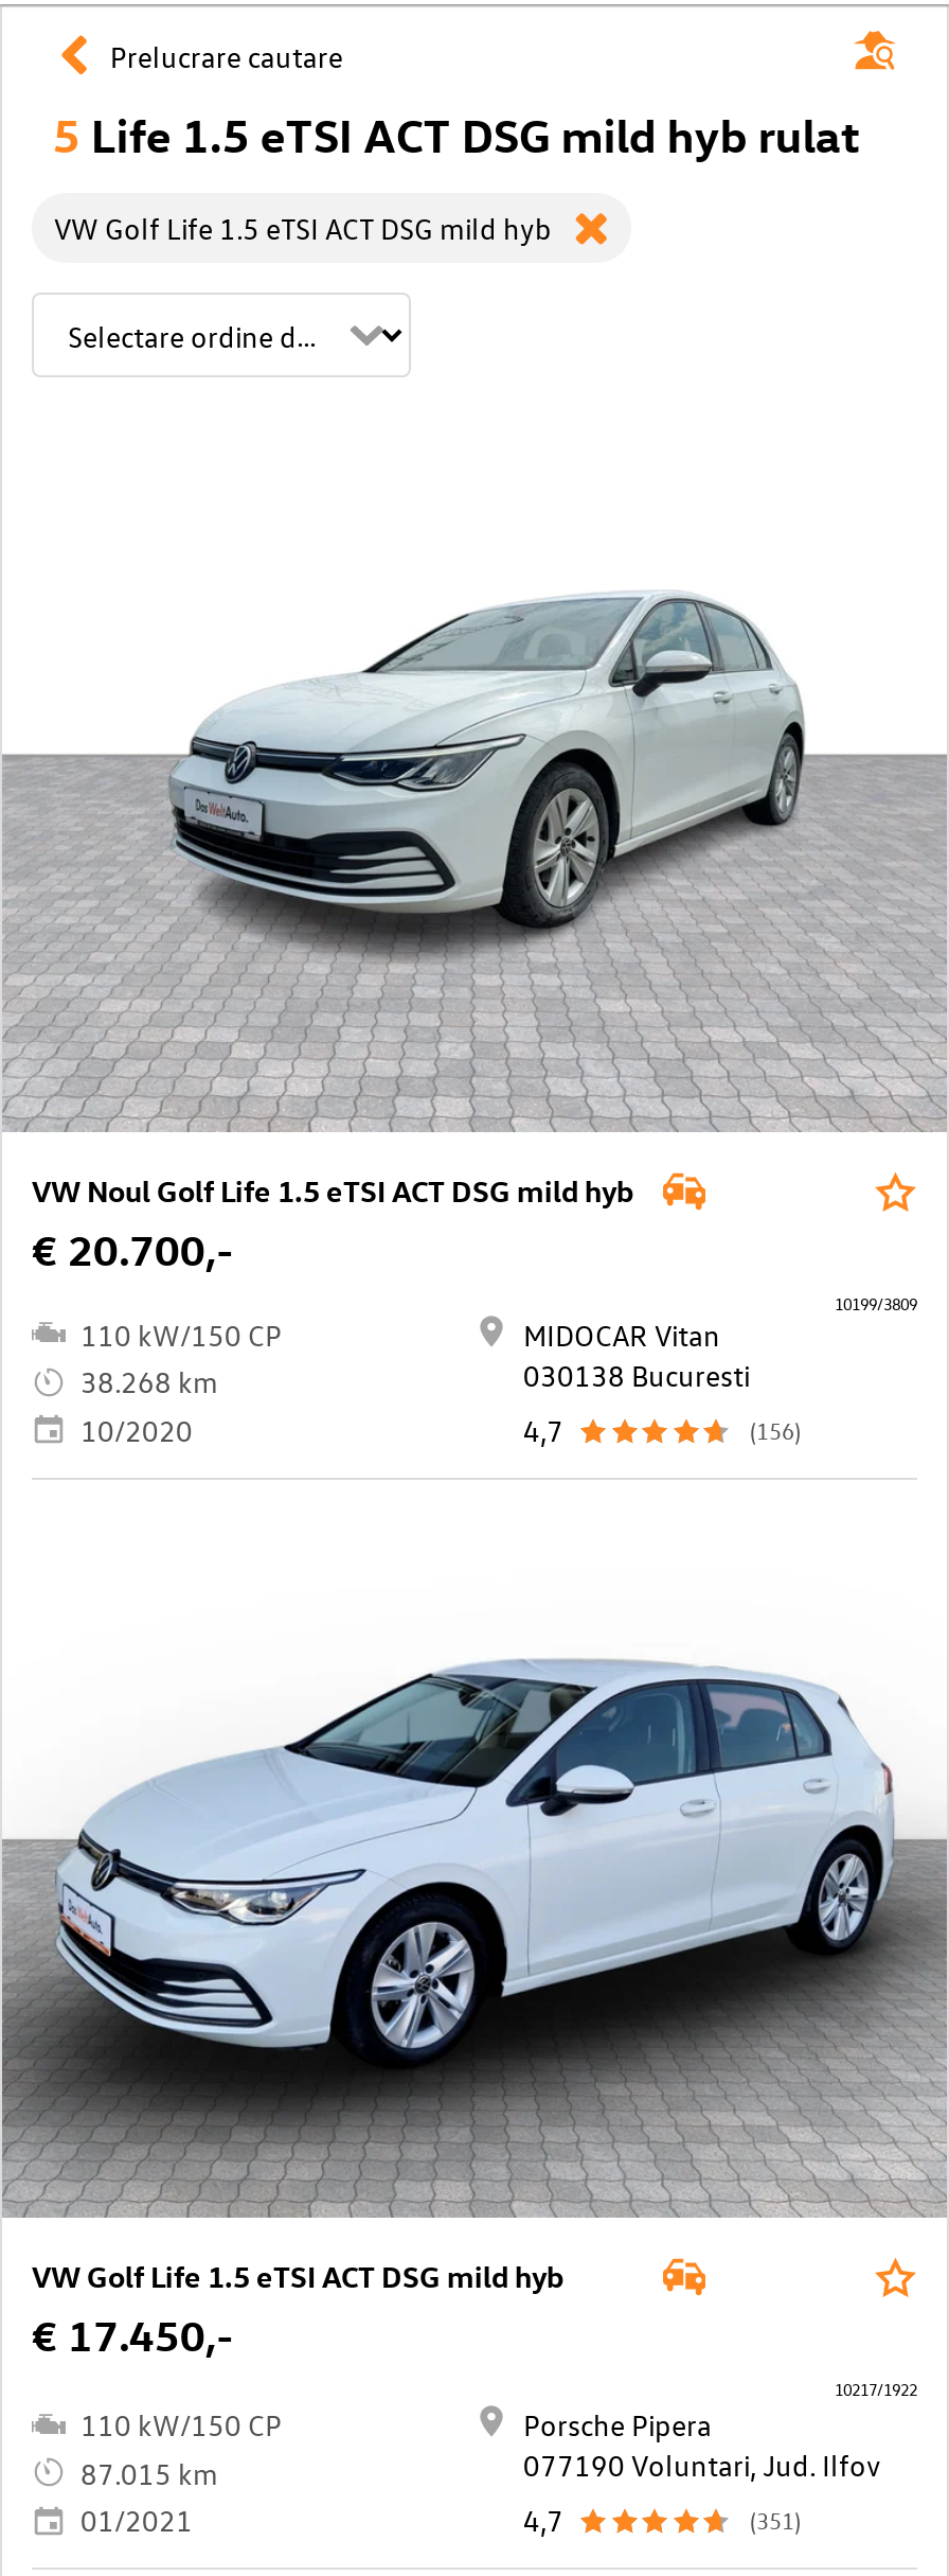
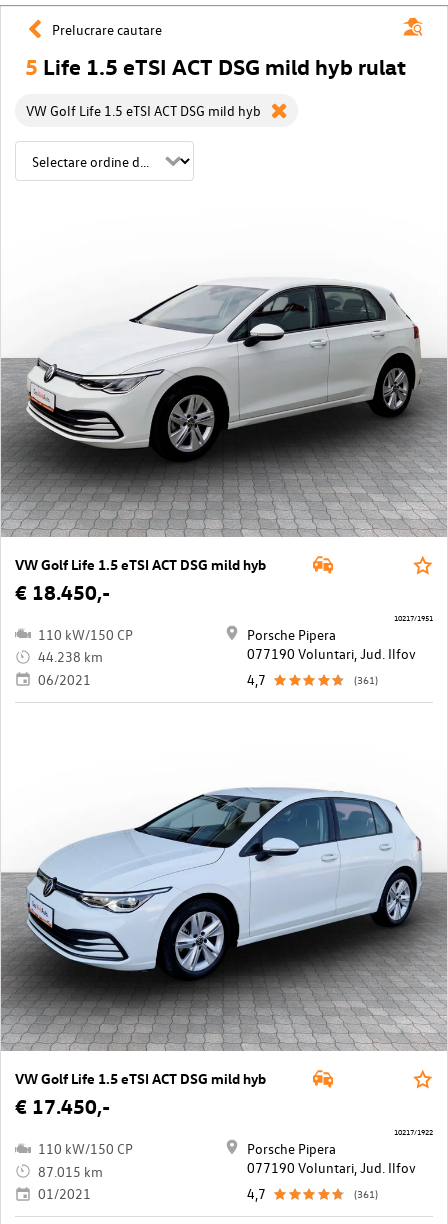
- [image]
- VW Noul Golf Life 1.5 eTSI ACT DSG mild hyb
- € 20.700,-
+ [image]
+ VW Golf Life 1.5 eTSI ACT DSG mild hyb
+ € 18.450,-

- 10199/3809
+ 10217/1951

- MIDOCAR Vitan
- 030138 Bucuresti
+ Porsche Pipera
+ 077190 Voluntari, Jud. Ilfov

- 38.268 km
- 10/2020
+ 44.238 km
+ 06/2021

- (156)
+ (361)

- (351)
+ (361)
